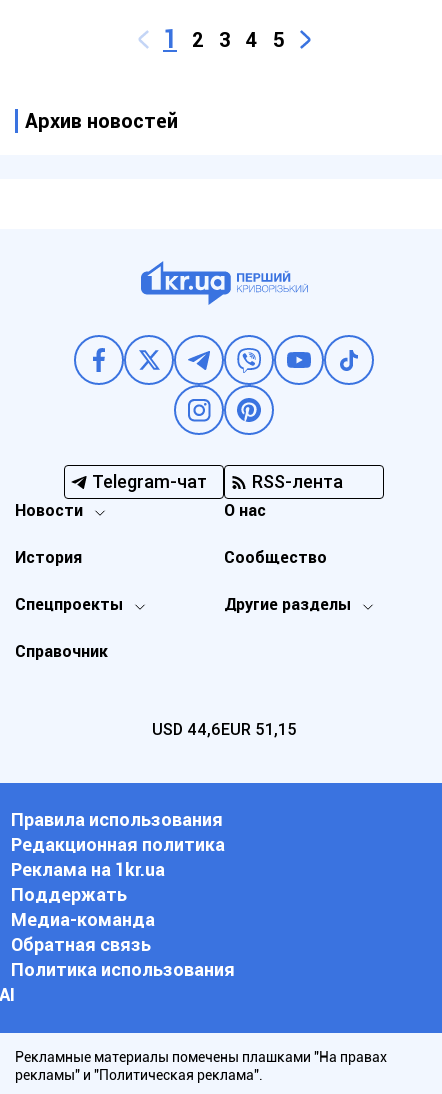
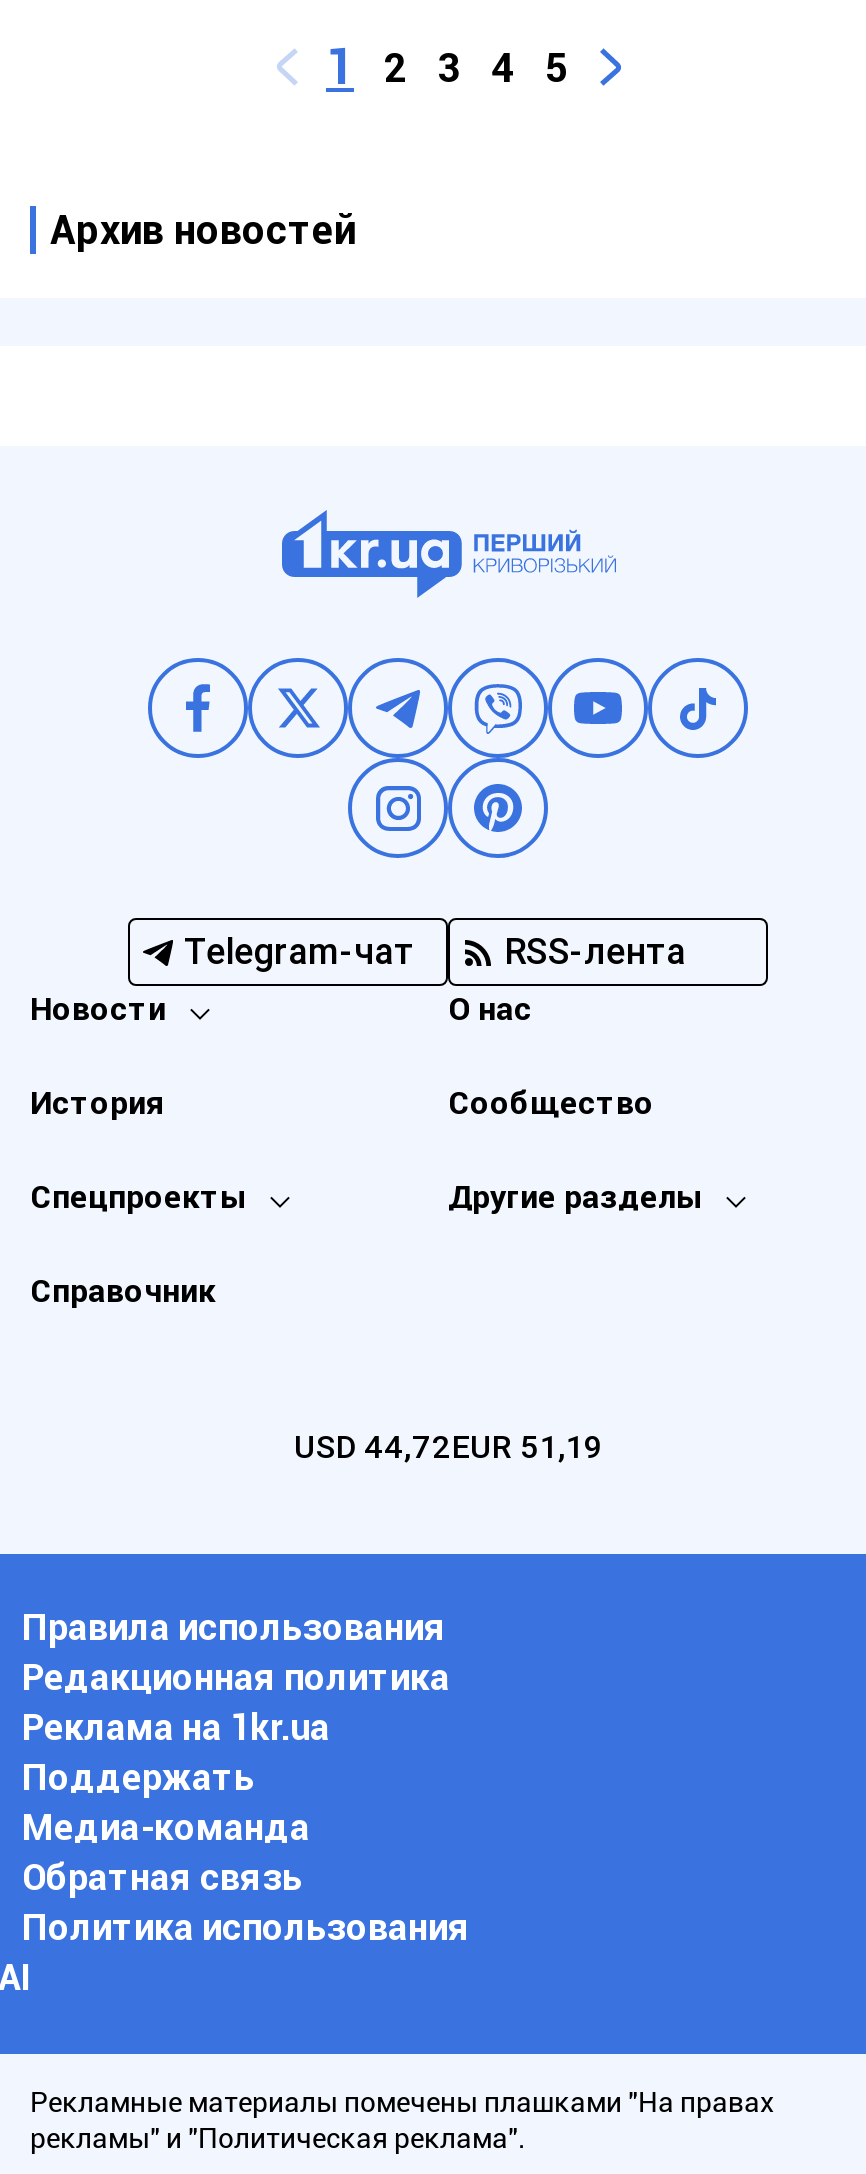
- USD 44,6EUR 51,15
+ USD 44,72EUR 51,19
